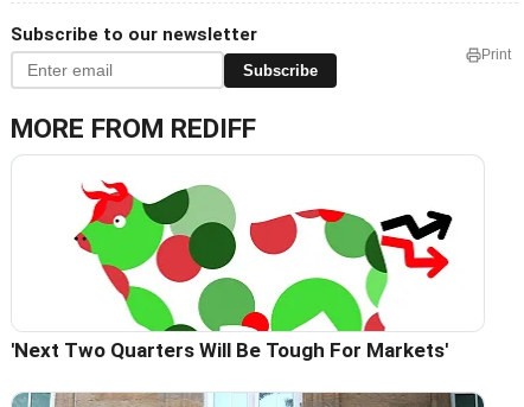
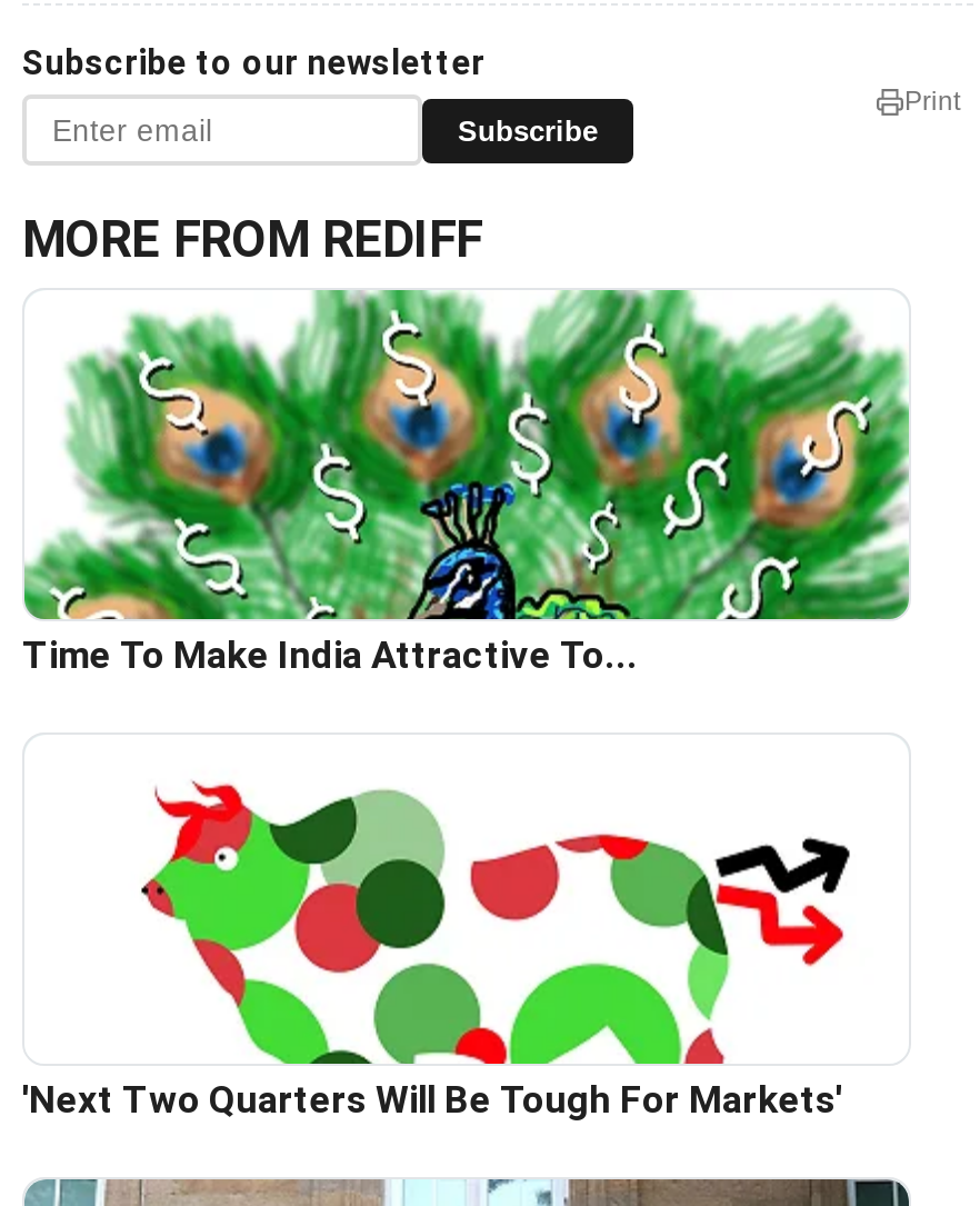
+ [image]
+ Time To Make India Attractive To...
